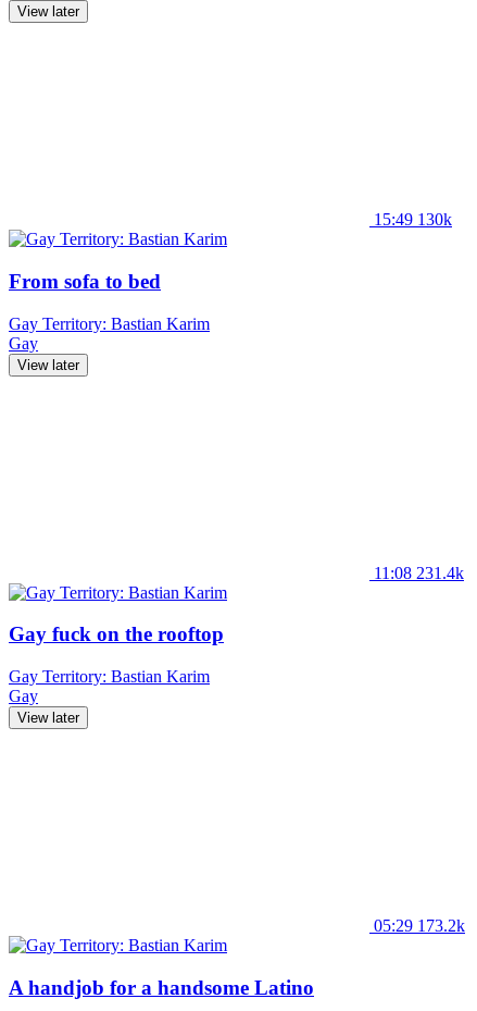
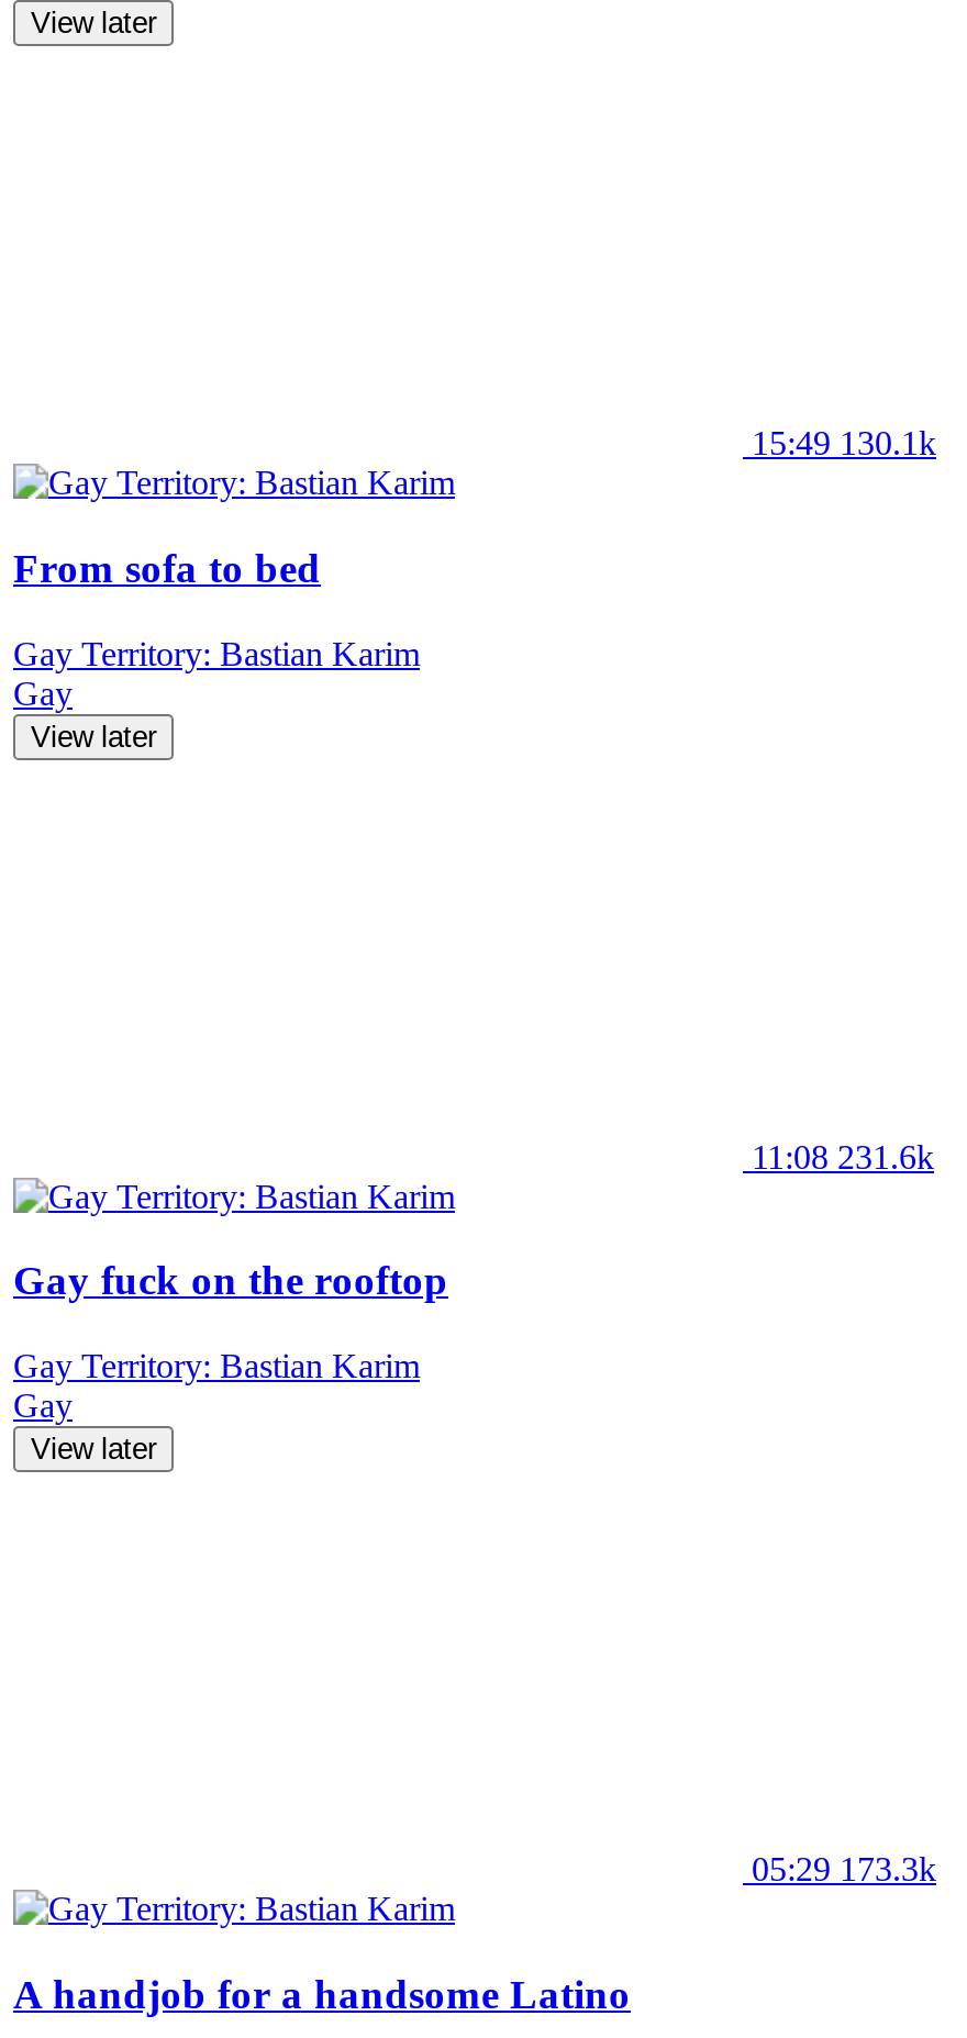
- 15:49 130k
+ 15:49 130.1k

- 11:08 231.4k
+ 11:08 231.6k

- 05:29 173.2k
+ 05:29 173.3k
